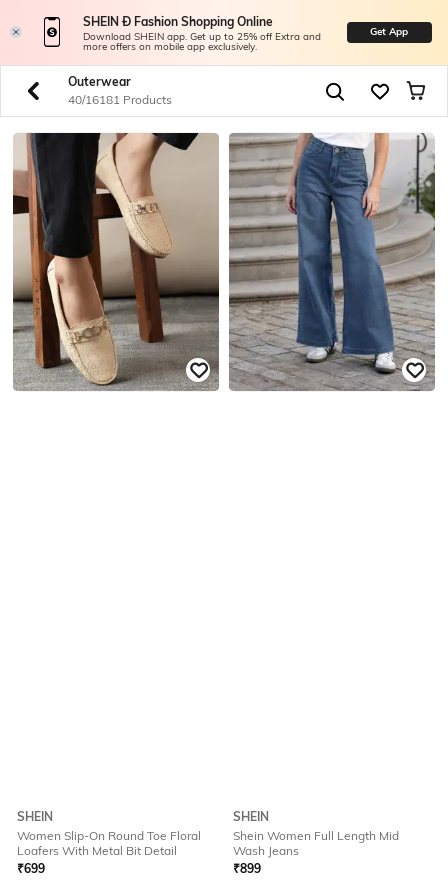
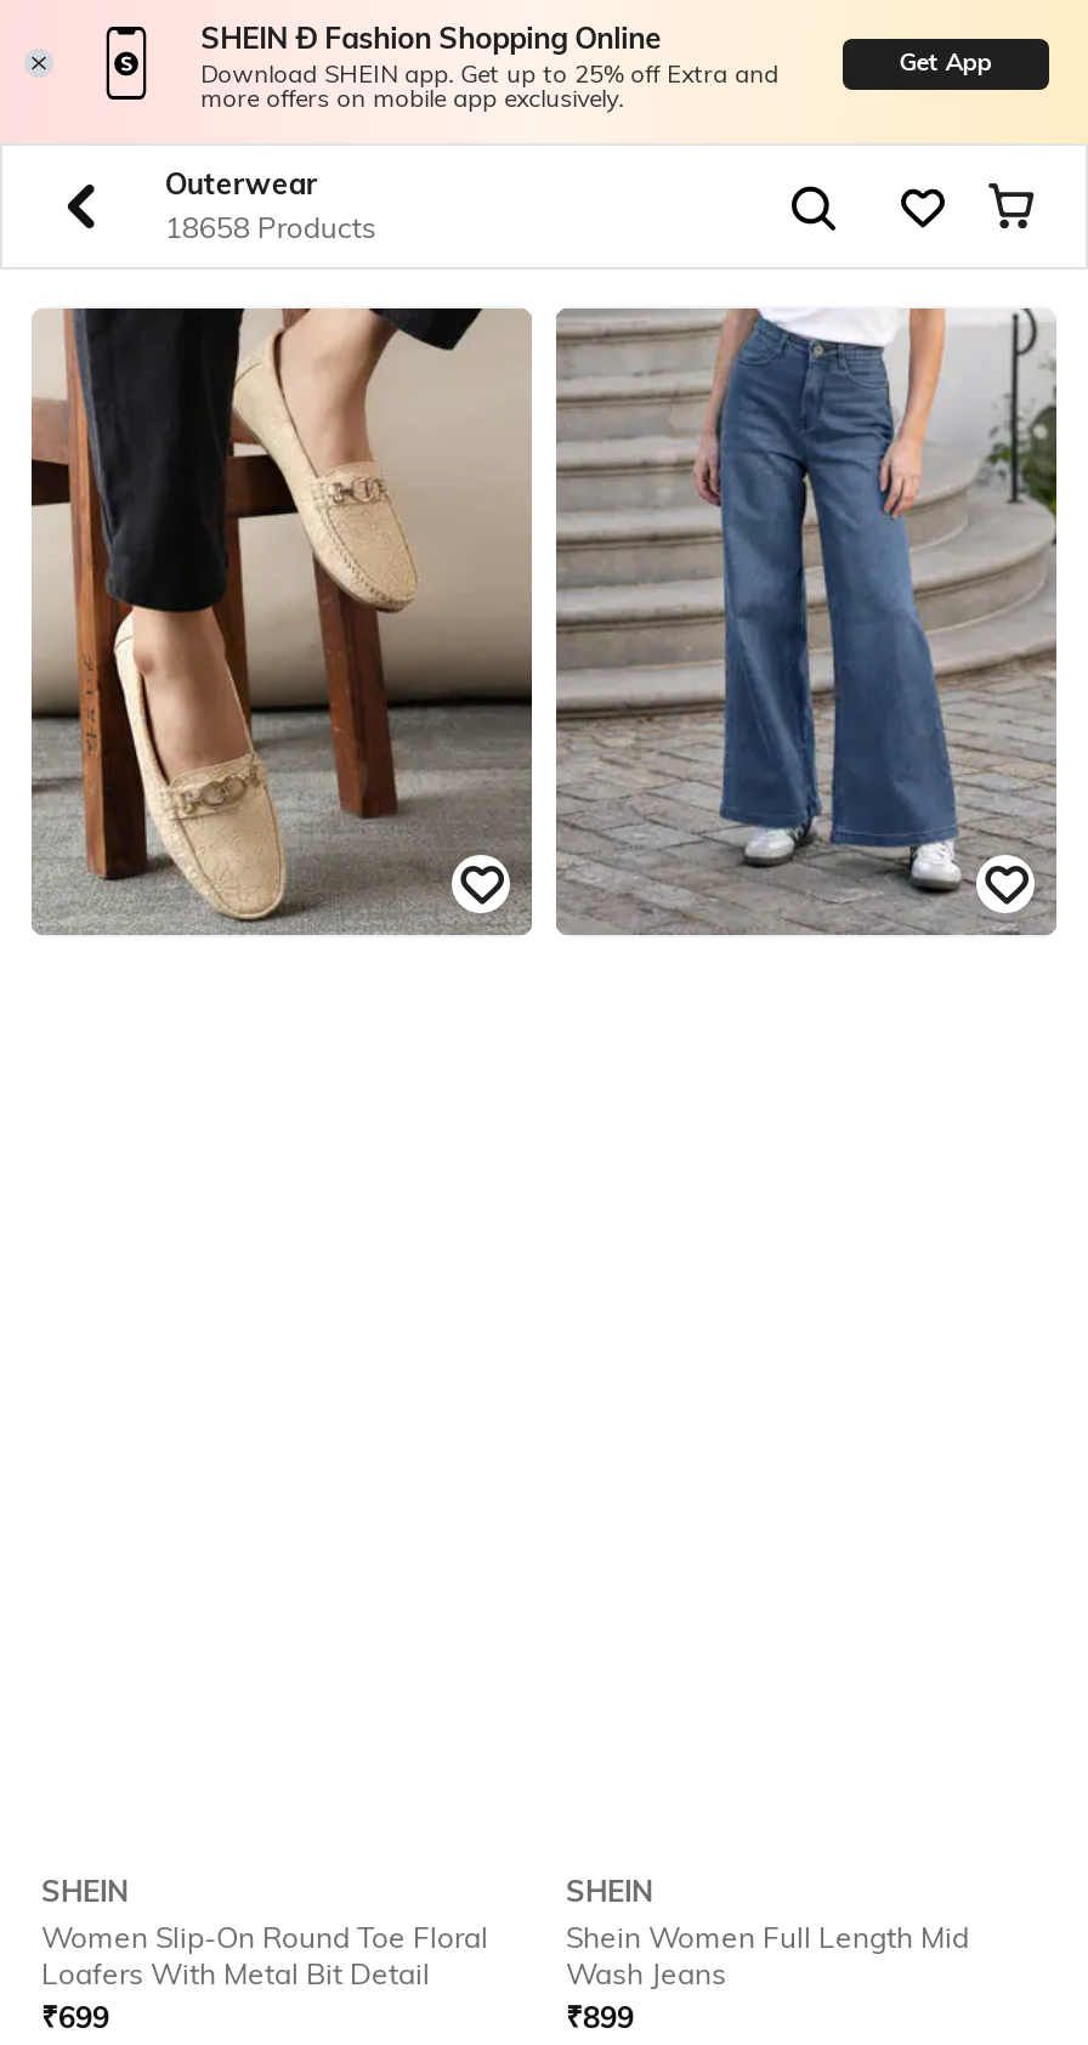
- 40/16181 Products
+ 18658 Products
